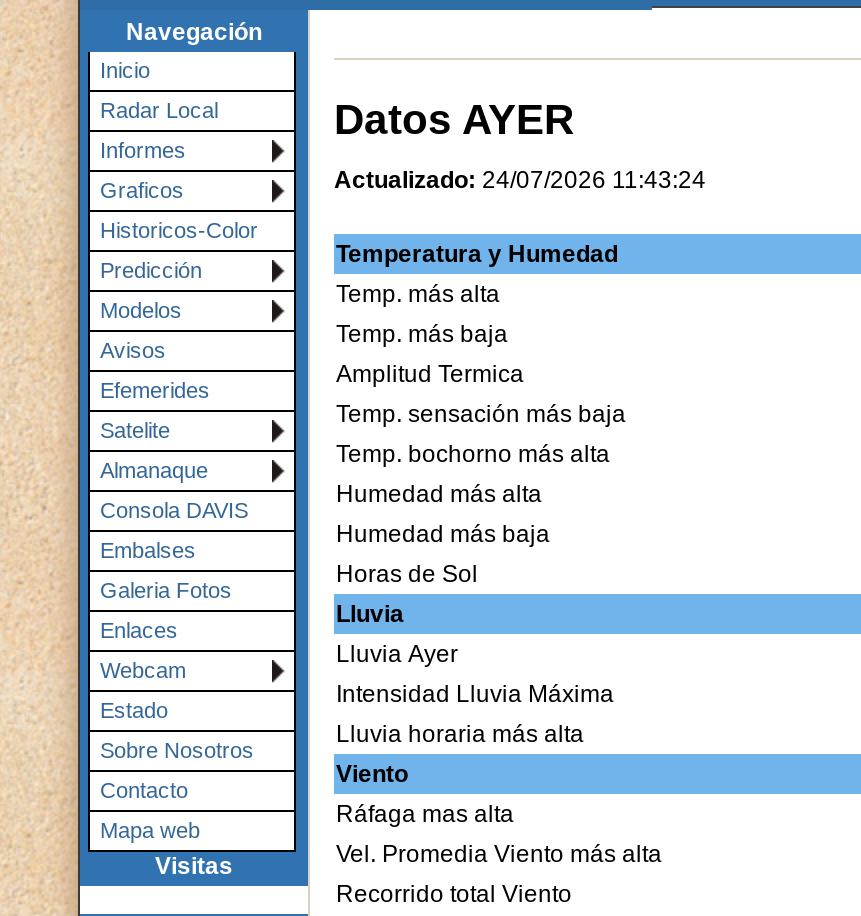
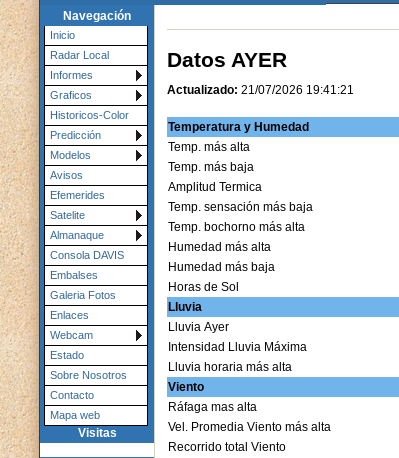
- Actualizado: 24/07/2026 11:43:24
+ Actualizado: 21/07/2026 19:41:21
